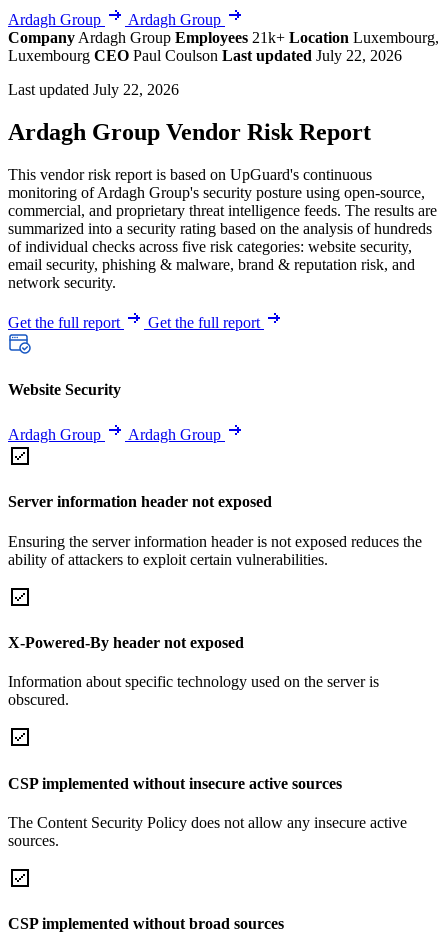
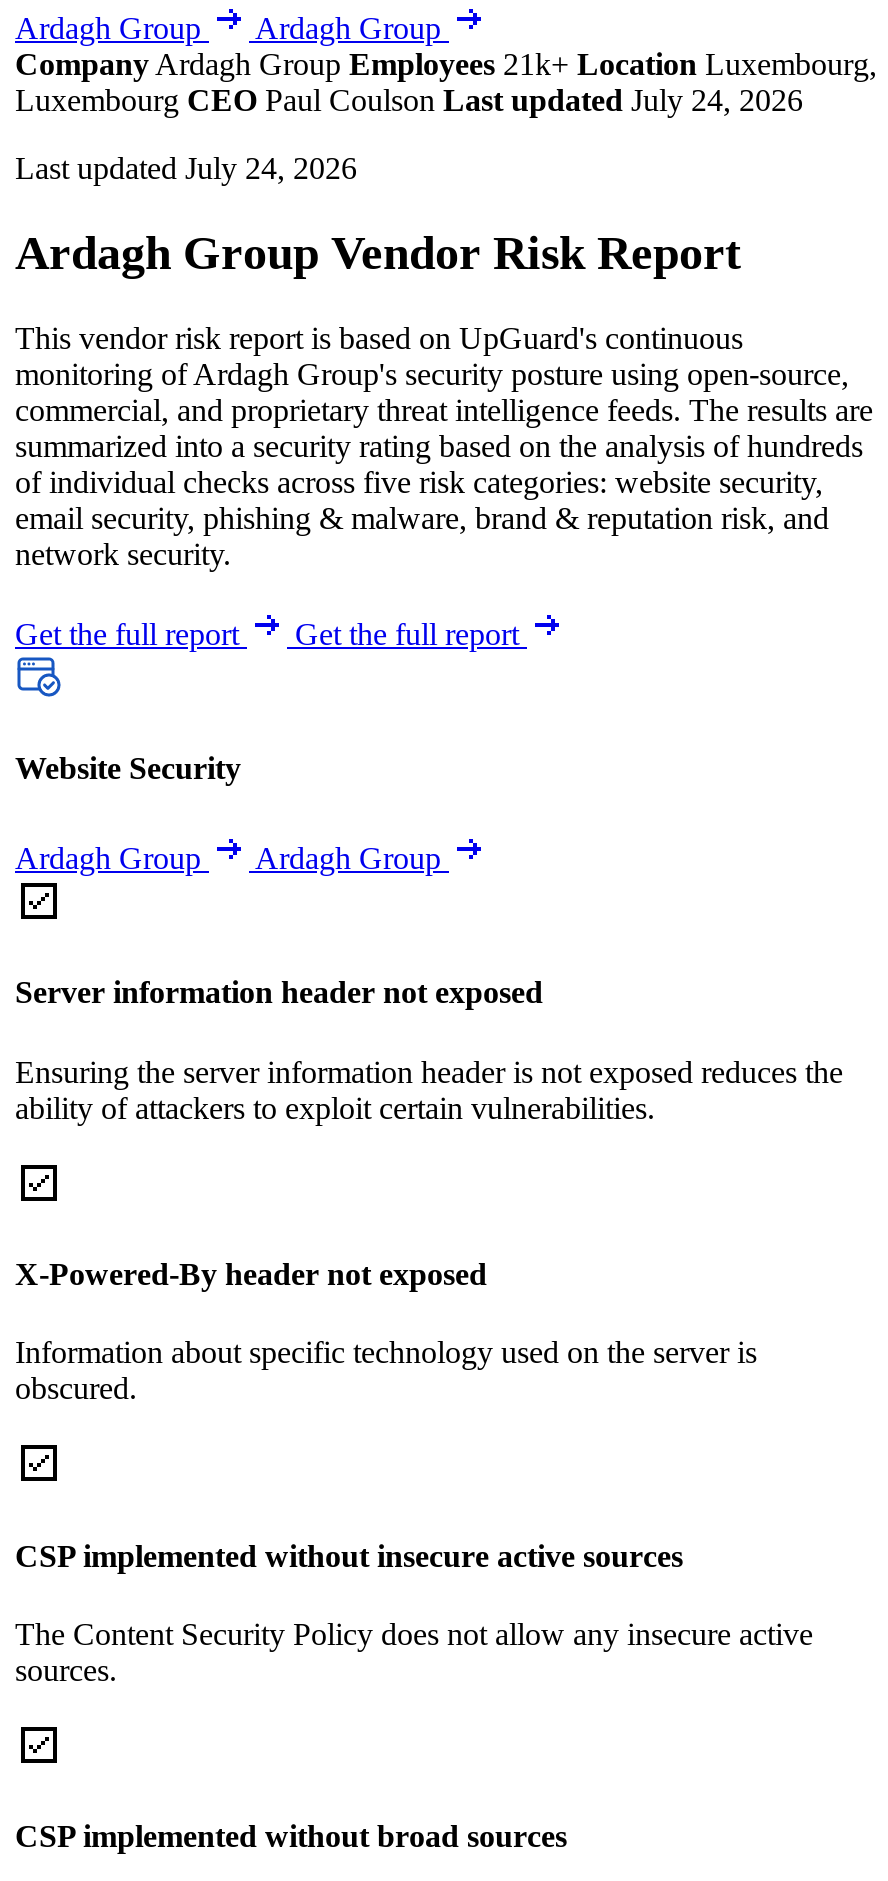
- Luxembourg CEO Paul Coulson Last updated July 22, 2026
+ Luxembourg CEO Paul Coulson Last updated July 24, 2026

- Last updated July 22, 2026
+ Last updated July 24, 2026
